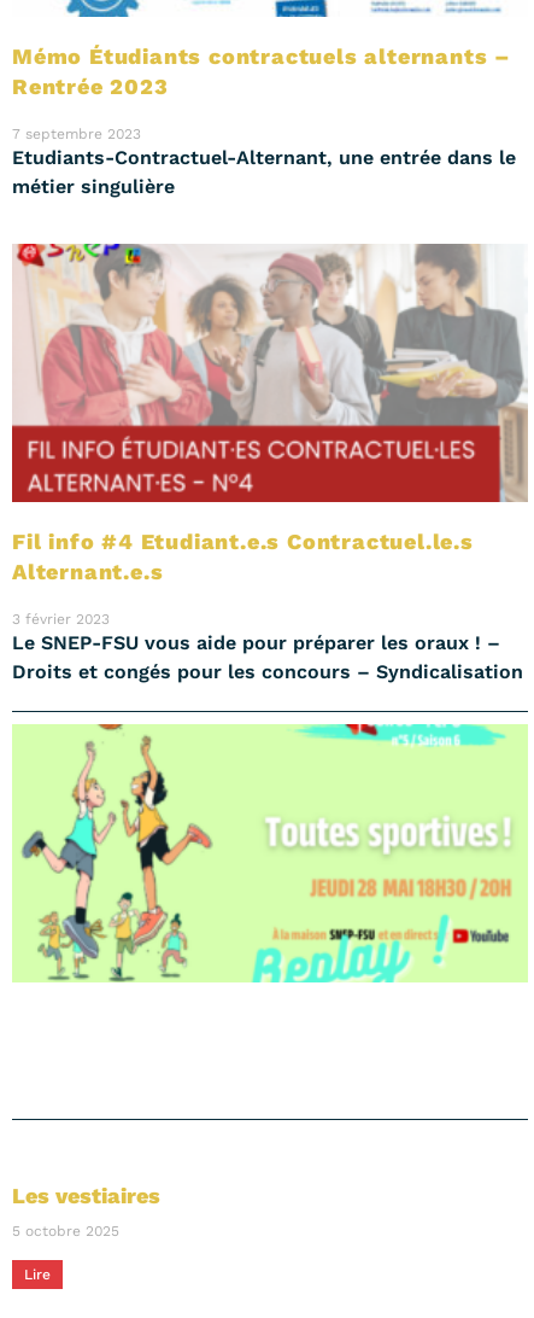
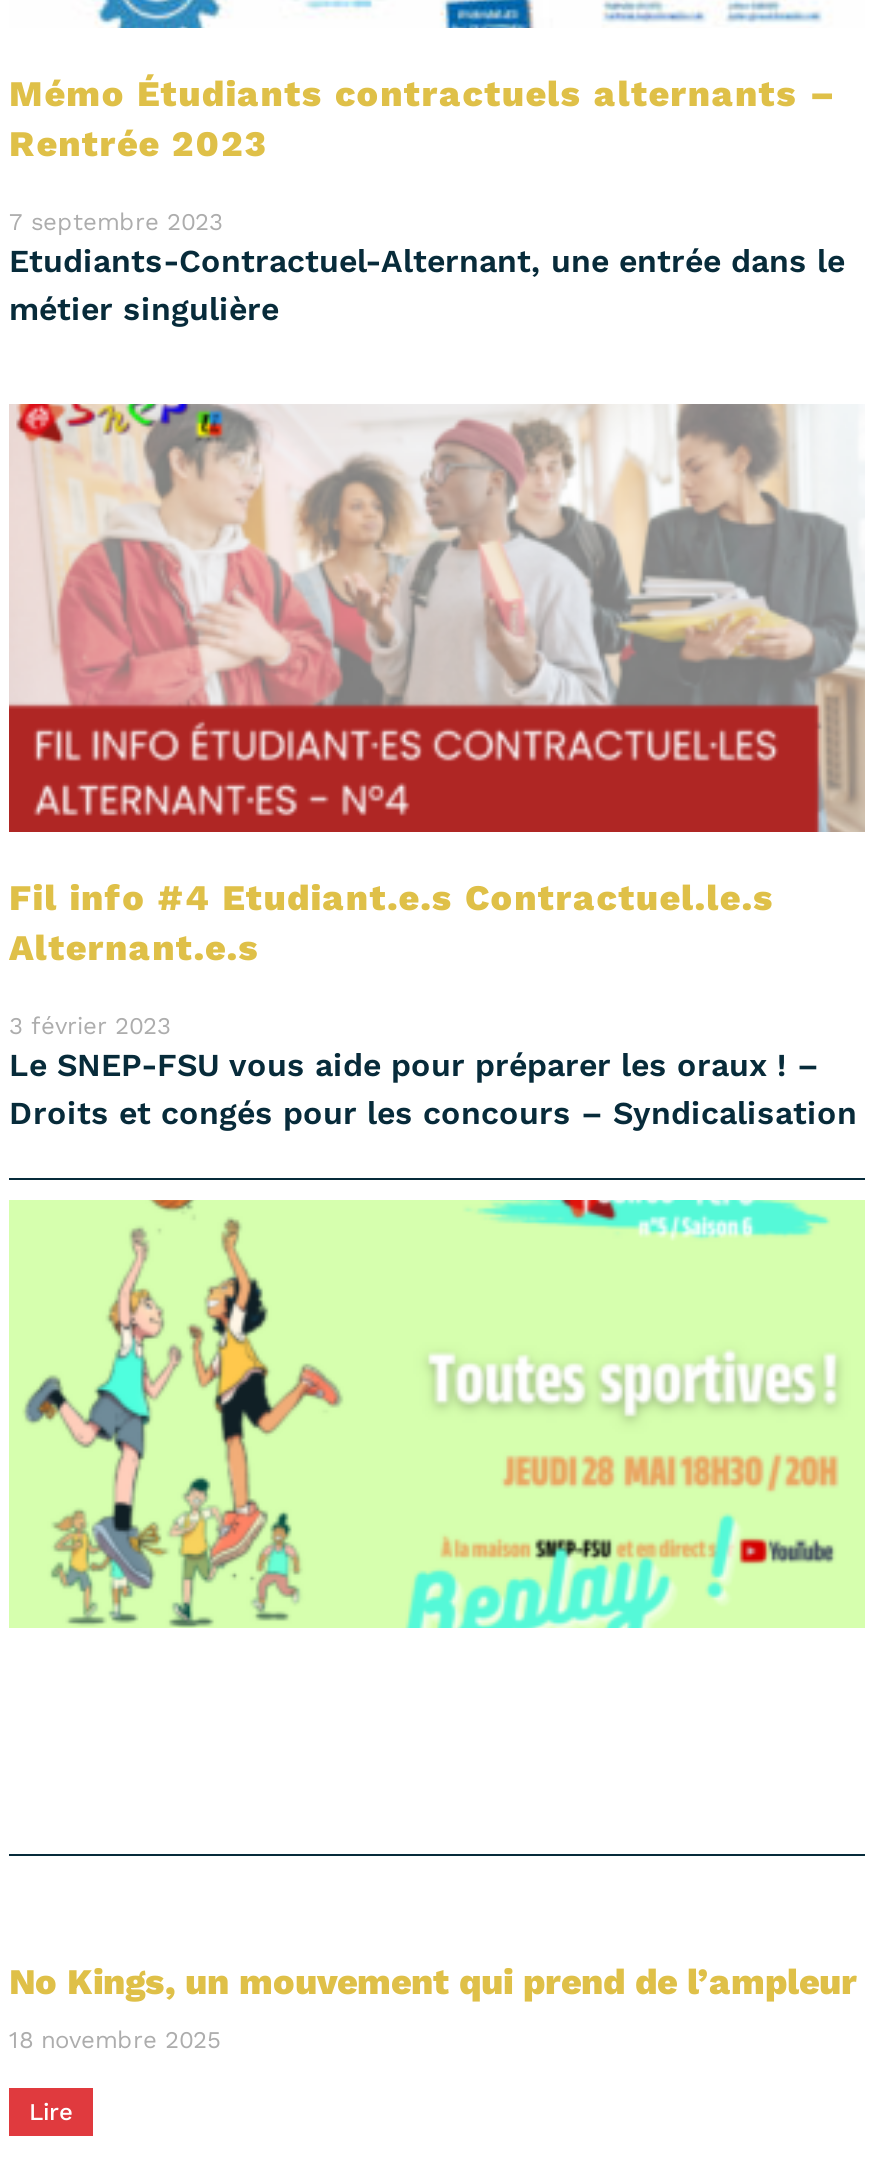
- Les vestiaires
+ No Kings, un mouvement qui prend de l’ampleur

- 5 octobre 2025
+ 18 novembre 2025
